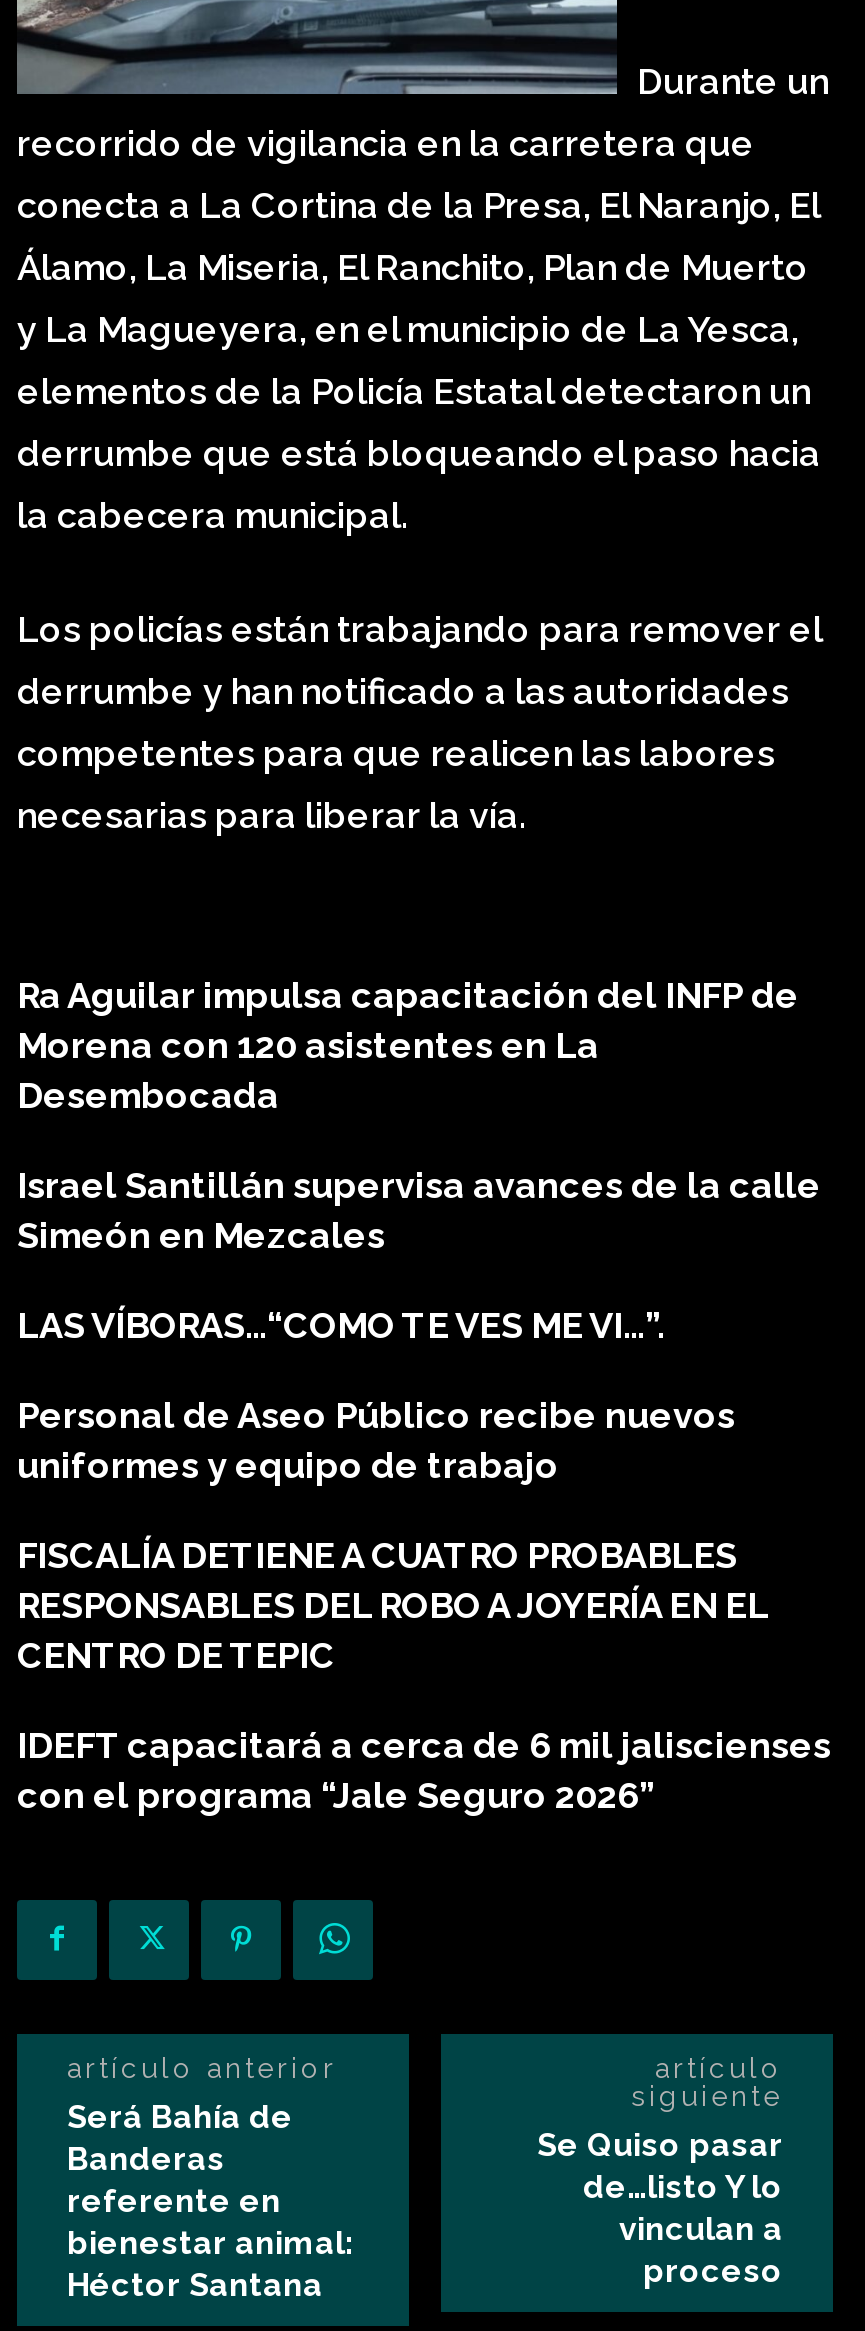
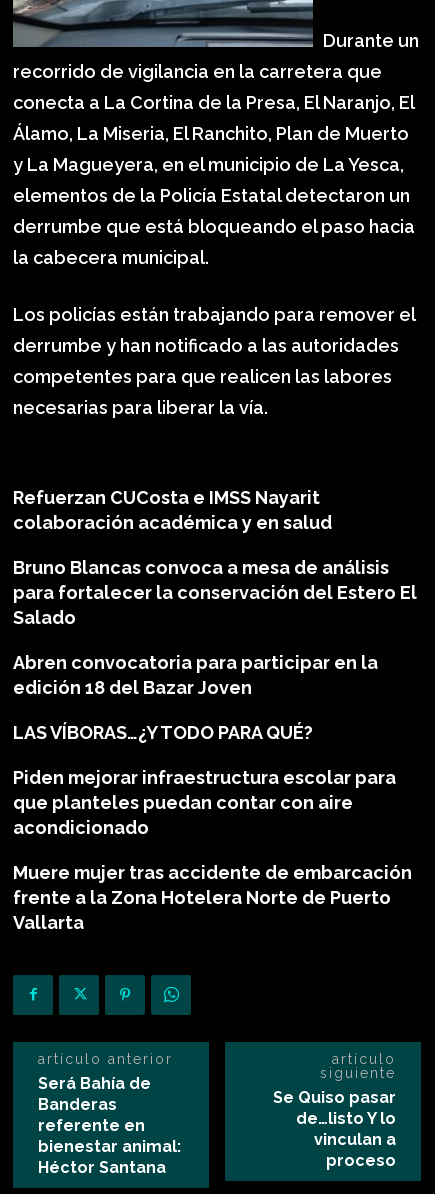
- Ra Aguilar impulsa capacitación del INFP de
- Morena con 120 asistentes en La
- Desembocada
+ Refuerzan CUCosta e IMSS Nayarit
+ colaboración académica y en salud

- Israel Santillán supervisa avances de la calle
- Simeón en Mezcales
+ Bruno Blancas convoca a mesa de análisis
+ para fortalecer la conservación del Estero El
+ Salado

- LAS VÍBORAS…“COMO TE VES ME VI…”.
+ Abren convocatoria para participar en la
+ edición 18 del Bazar Joven

- Personal de Aseo Público recibe nuevos
- uniformes y equipo de trabajo
+ LAS VÍBORAS…¿Y TODO PARA QUÉ?

- FISCALÍA DETIENE A CUATRO PROBABLES
- RESPONSABLES DEL ROBO A JOYERÍA EN EL
- CENTRO DE TEPIC
+ Piden mejorar infraestructura escolar para
+ que planteles puedan contar con aire
+ acondicionado

- IDEFT capacitará a cerca de 6 mil jaliscienses
- con el programa “Jale Seguro 2026”
+ Muere mujer tras accidente de embarcación
+ frente a la Zona Hotelera Norte de Puerto
+ Vallarta
